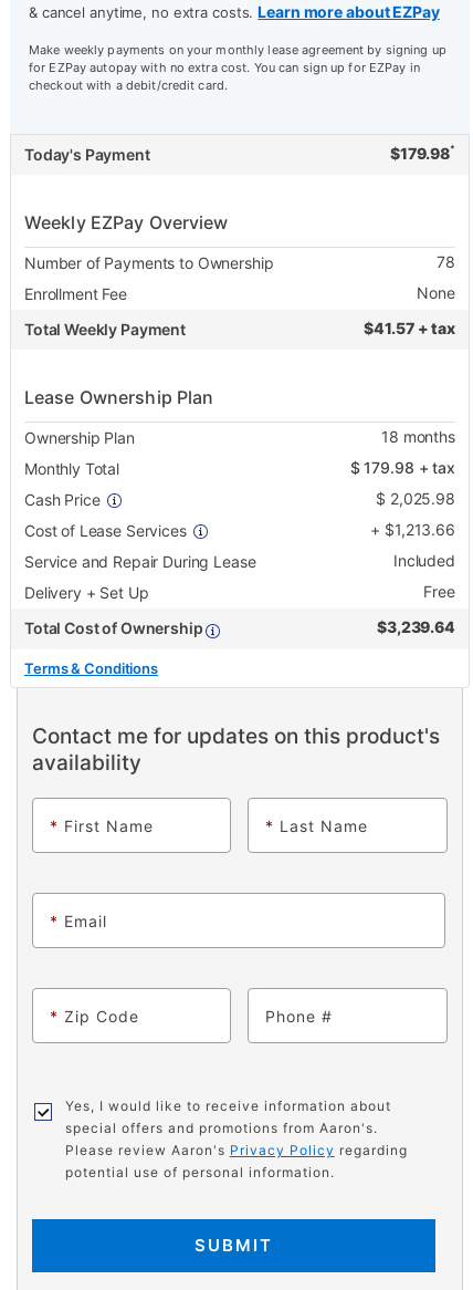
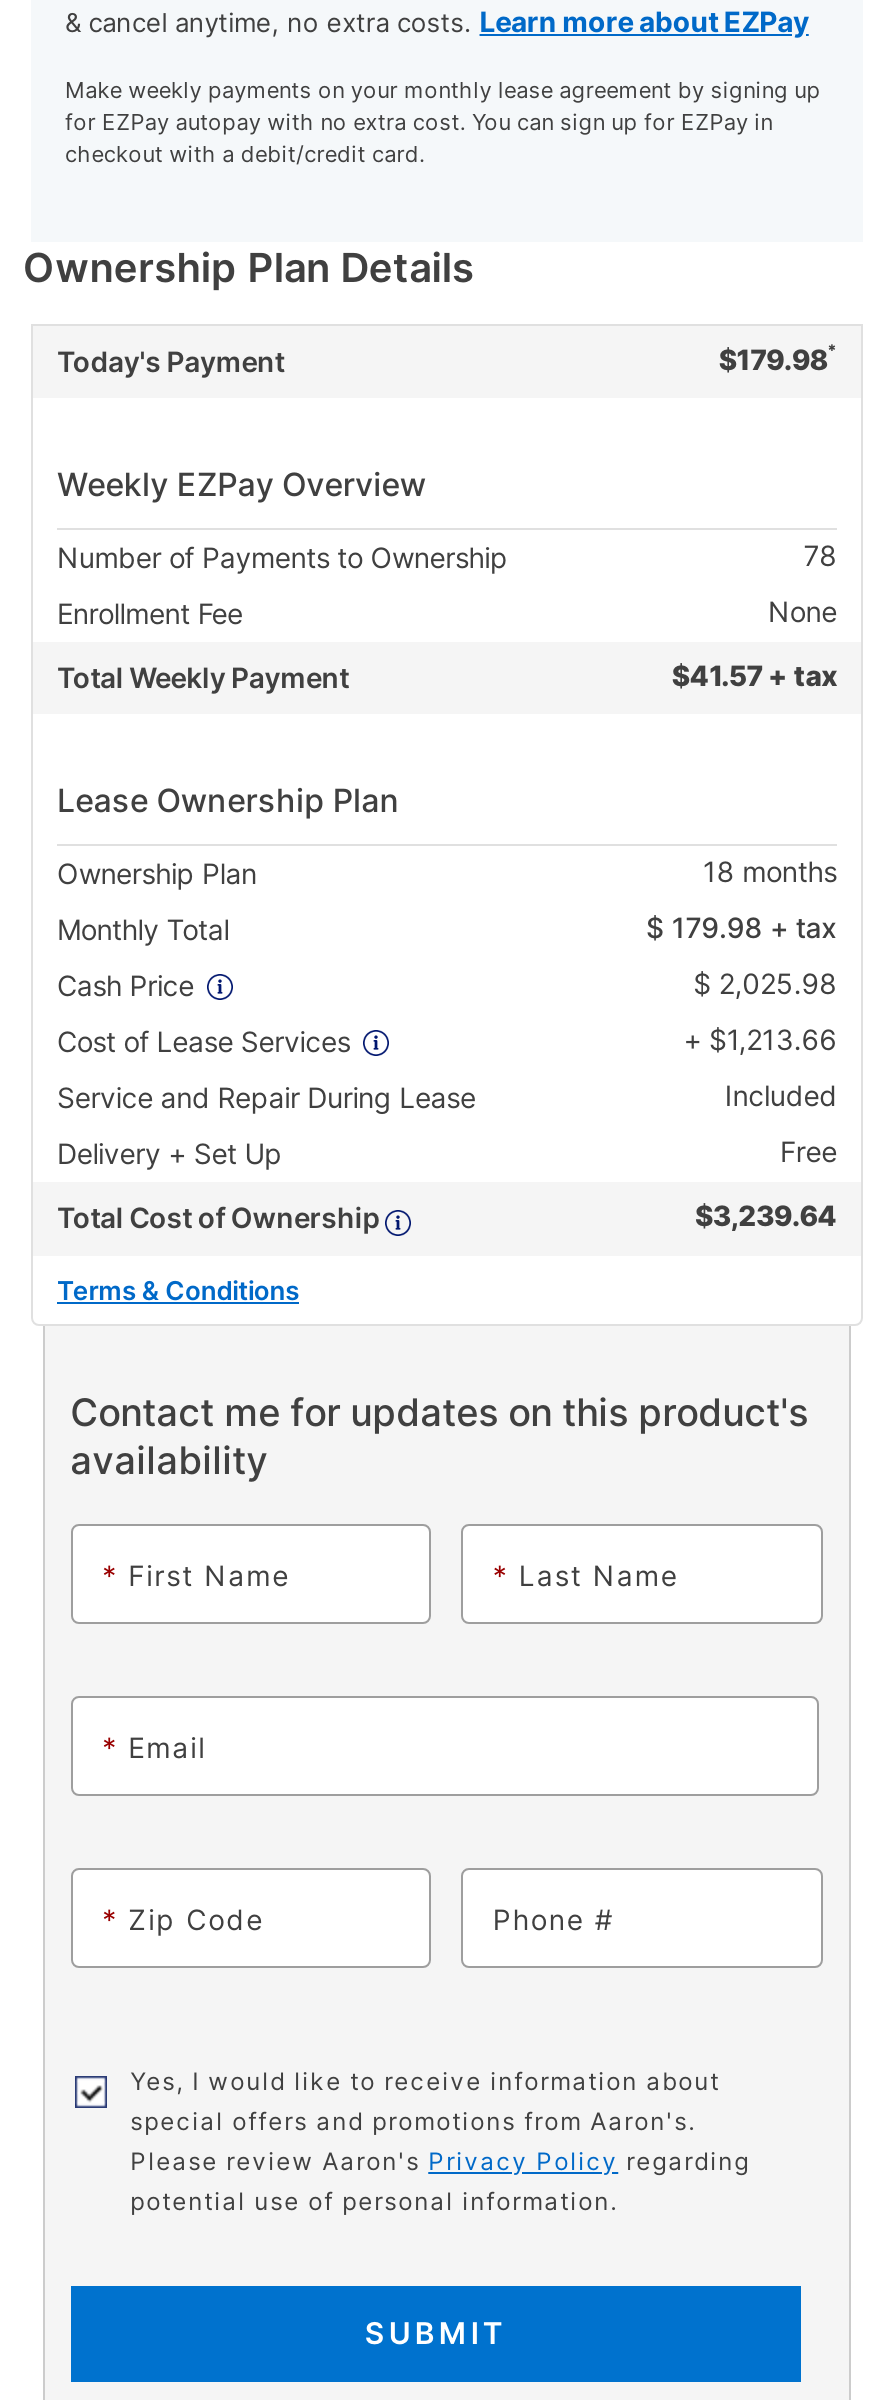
+ Ownership Plan Details
